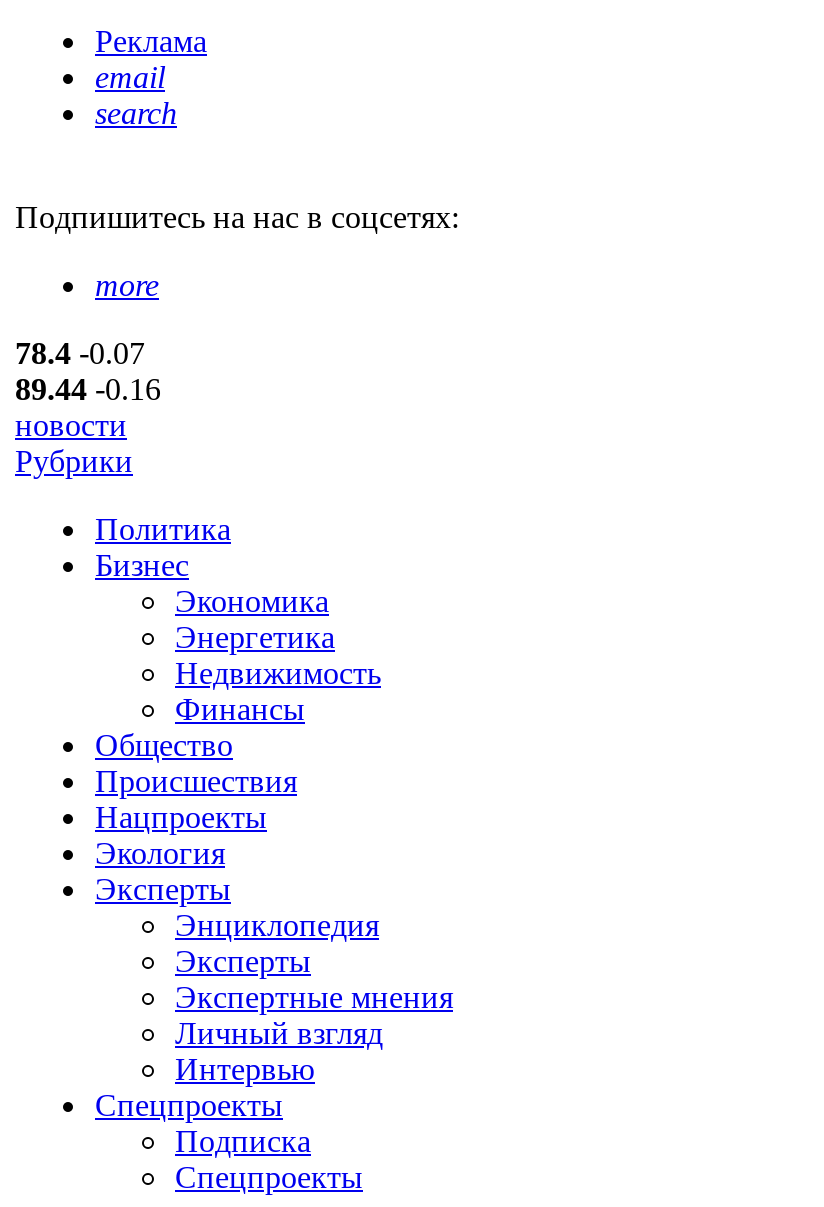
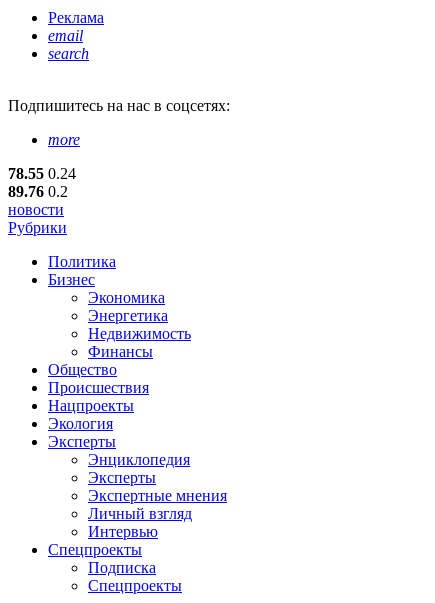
- 78.4 -0.07
+ 78.55 0.24

- 89.44 -0.16
+ 89.76 0.2
